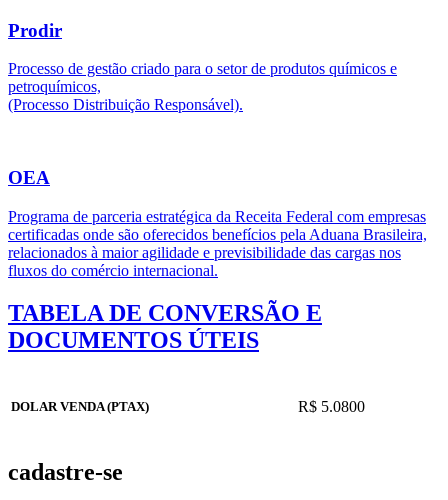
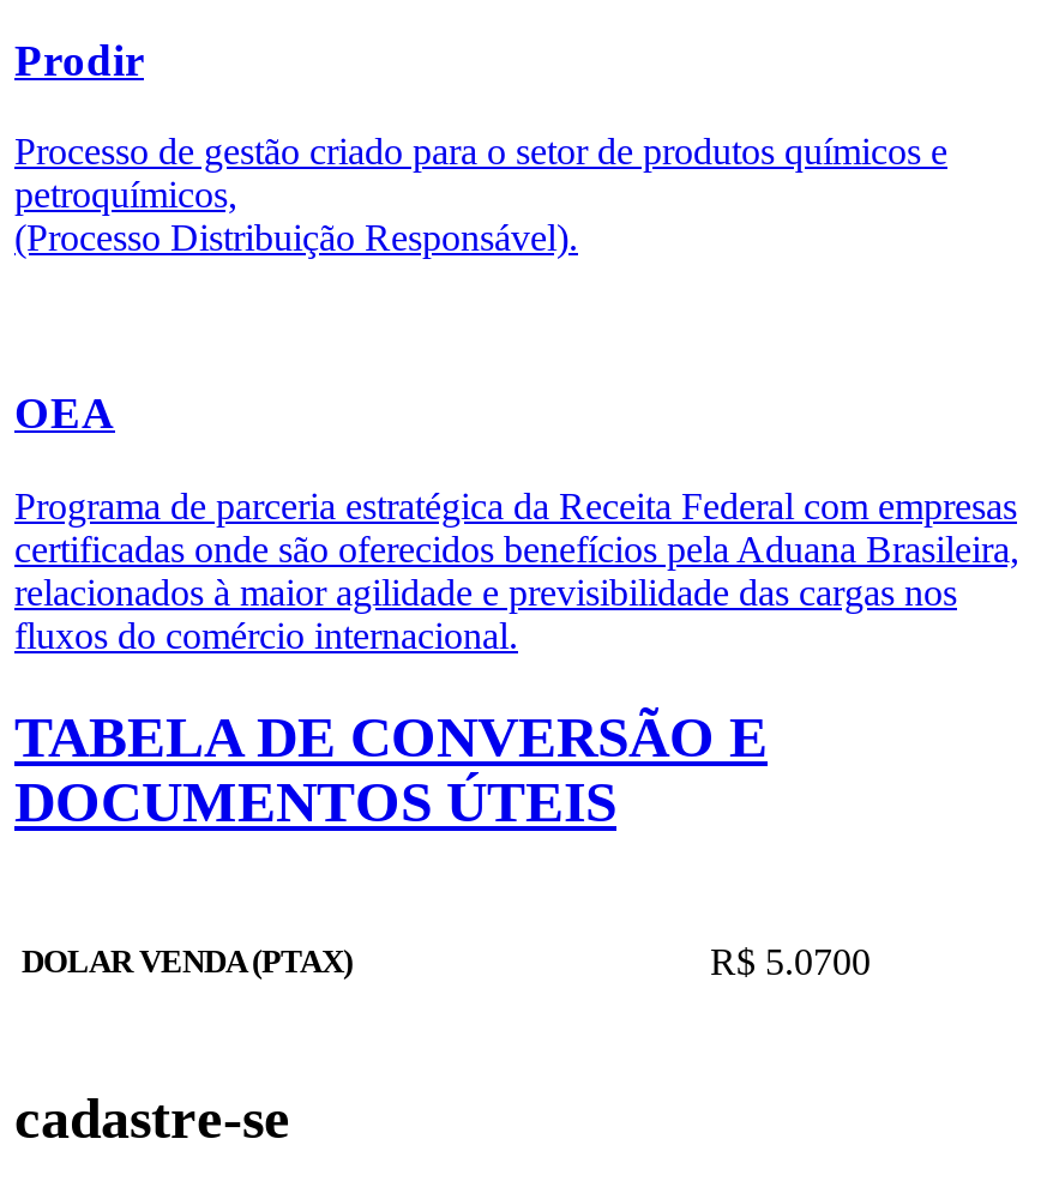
- R$ 5.0800
+ R$ 5.0700
